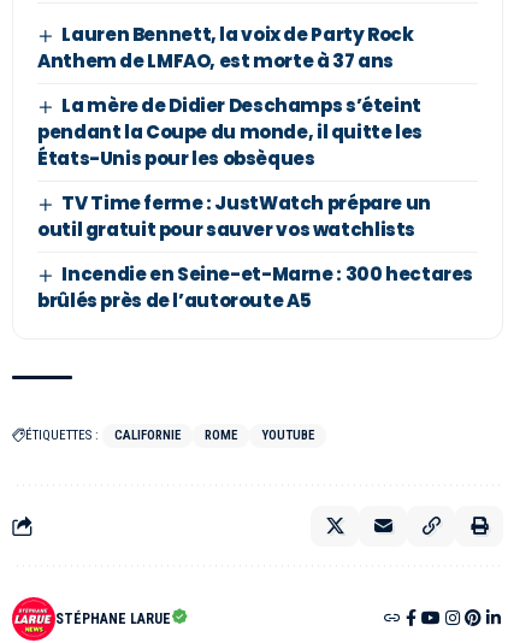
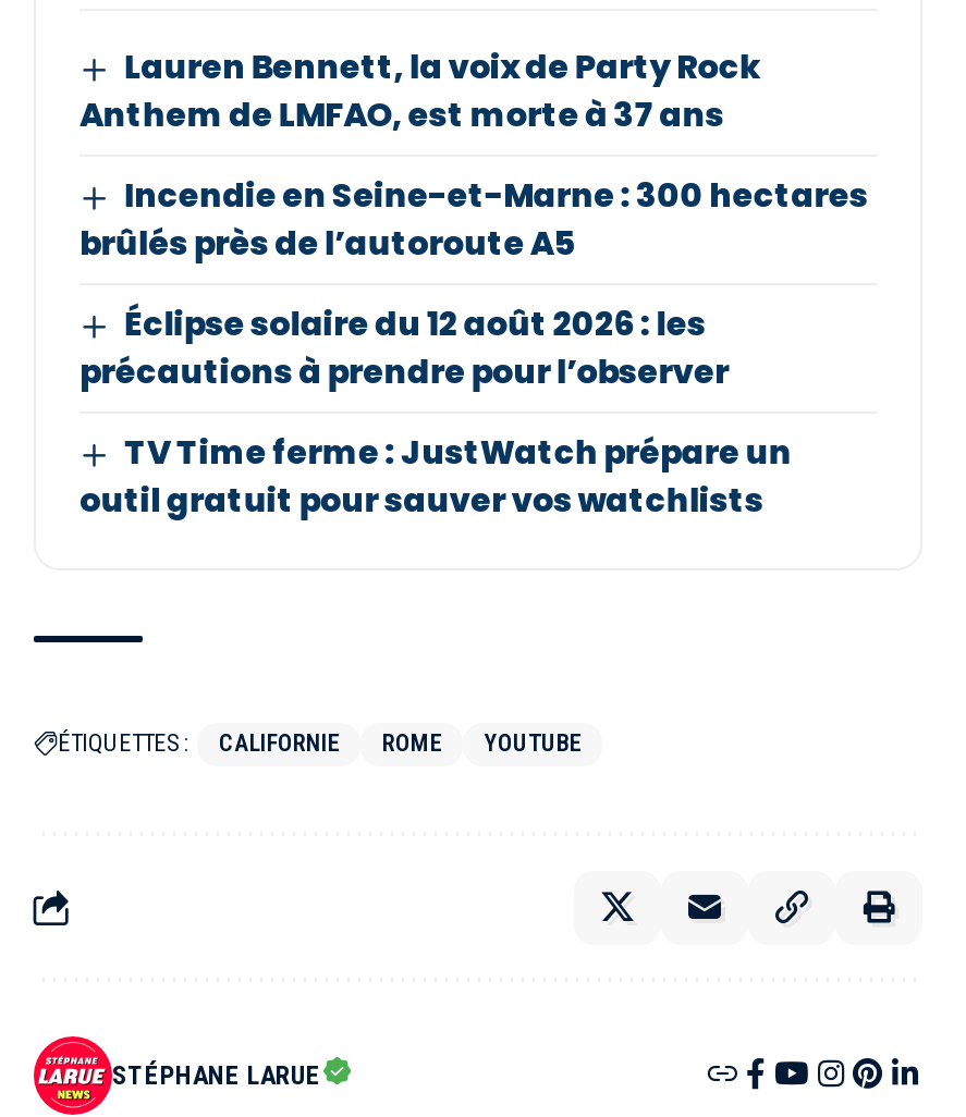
- La mère de Didier Deschamps s’éteint
- pendant la Coupe du monde, il quitte les
- États-Unis pour les obsèques
+ Éclipse solaire du 12 août 2026 : les
+ précautions à prendre pour l’observer

moved down: TV Time ferme : JustWatch prépare un | outil gratuit pour sauver vos watchlists

moved up: Incendie en Seine-et-Marne : 300 hectares | brûlés près de l’autoroute A5
